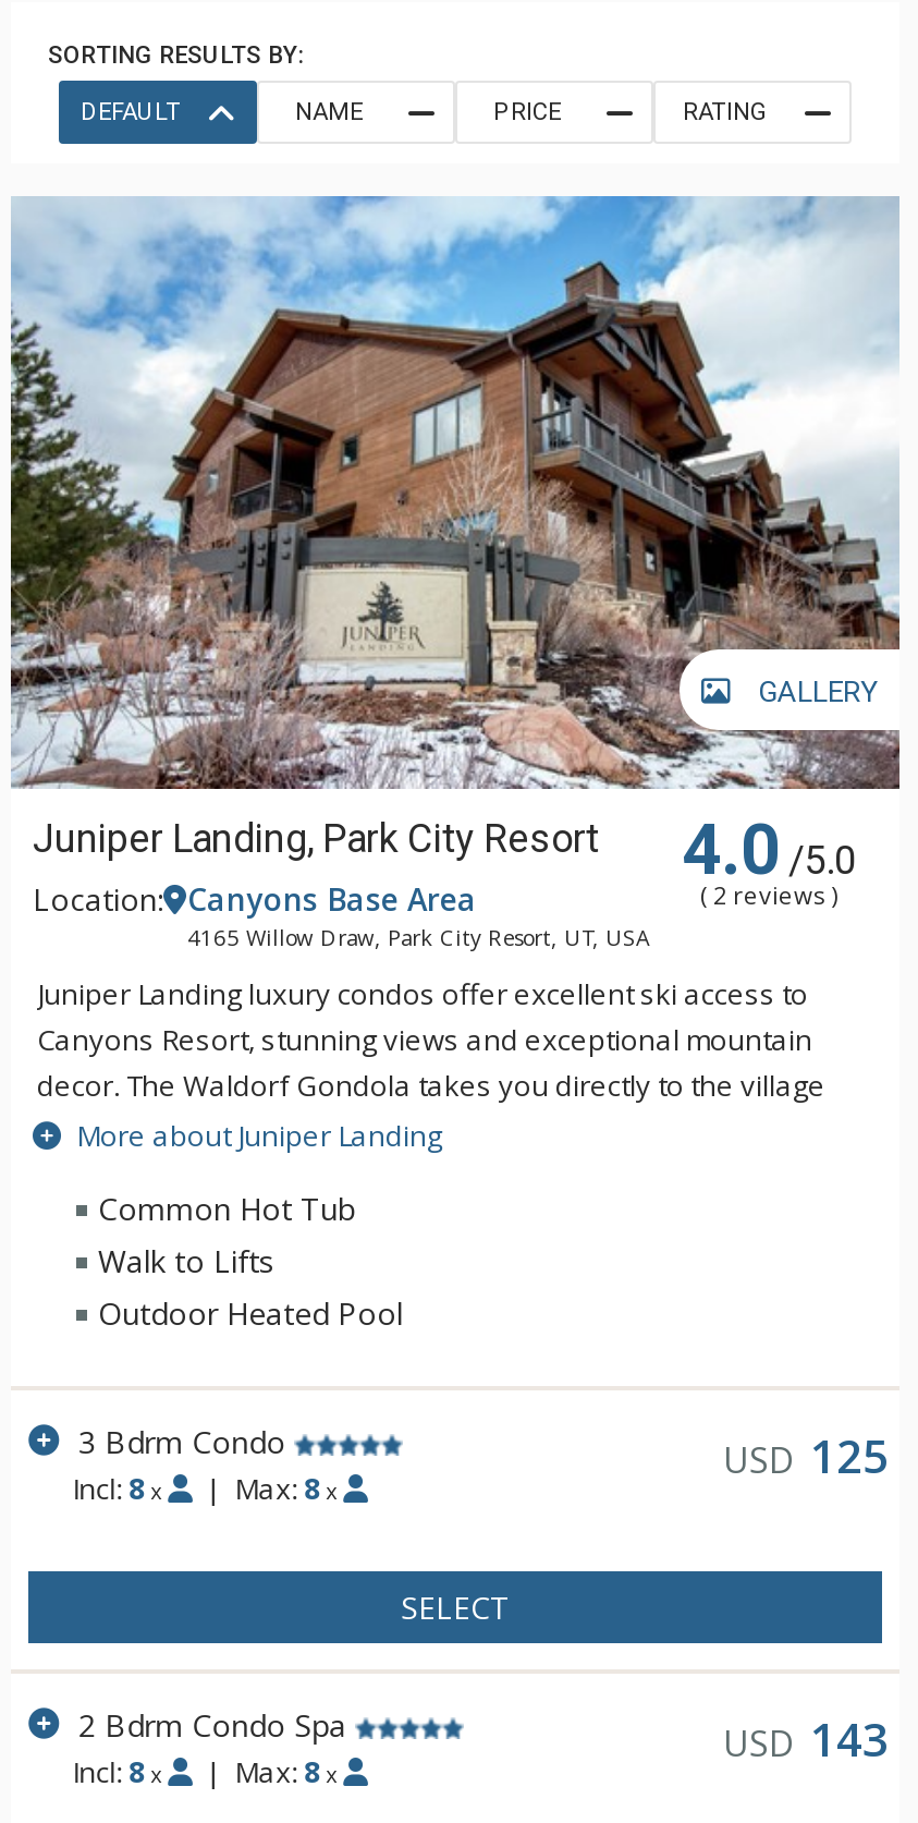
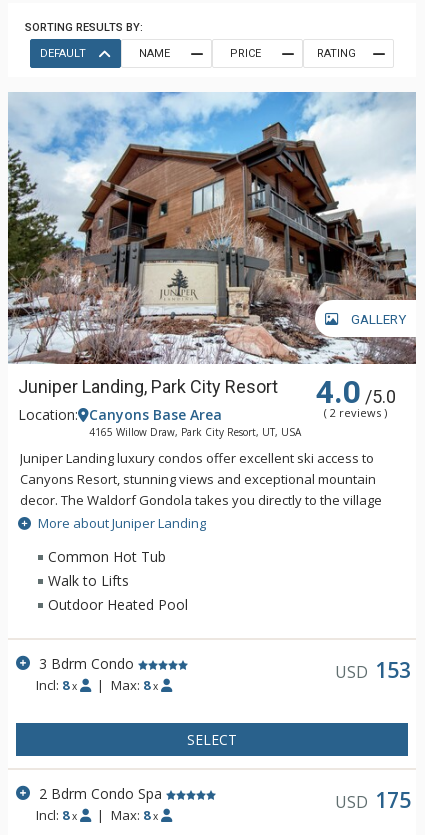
- USD 125
+ USD 153

- USD 143
+ USD 175
